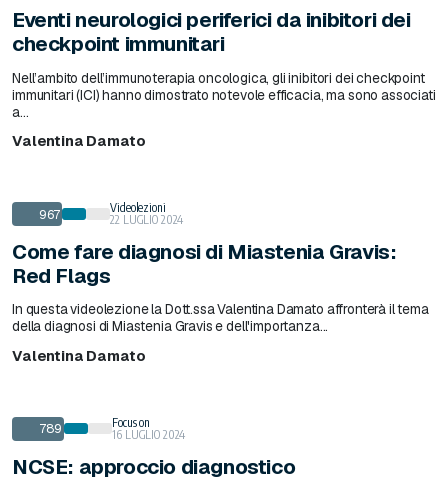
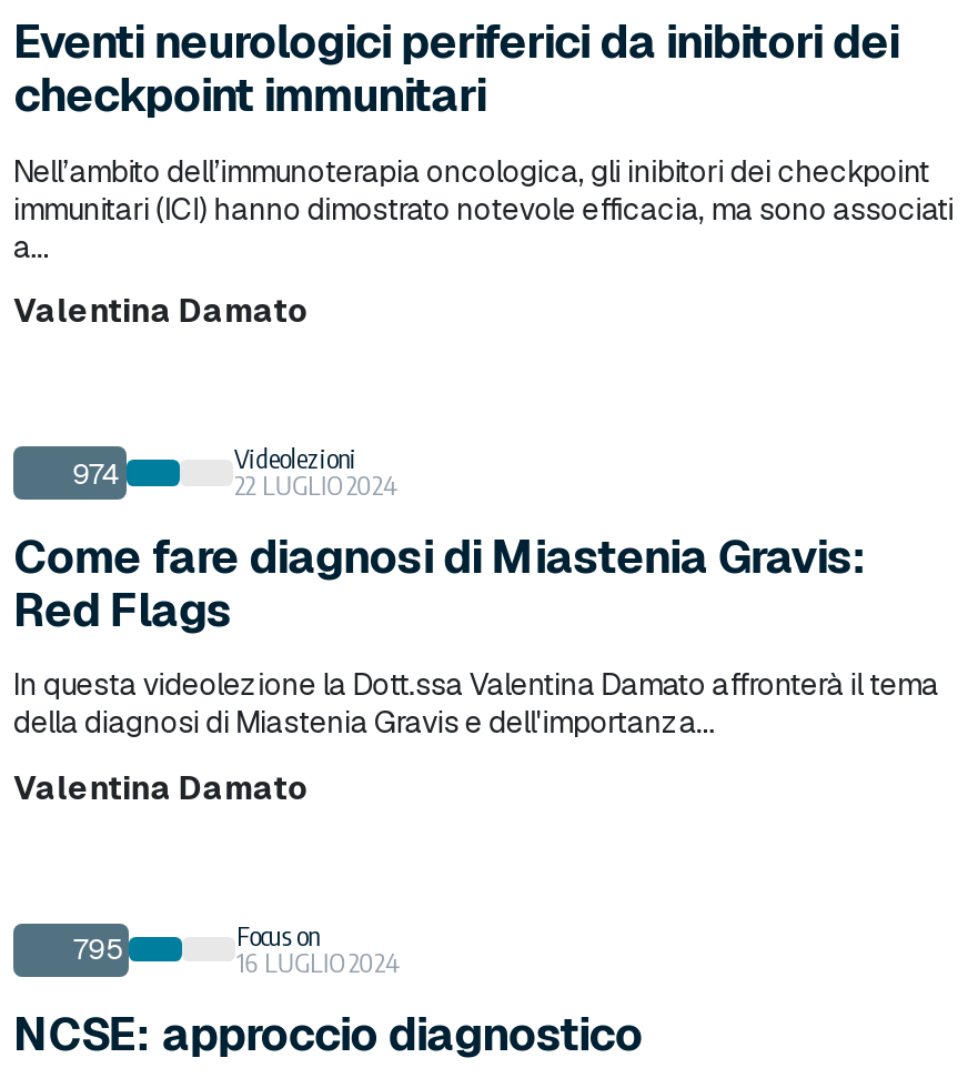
- 967
+ 974

- 789
+ 795
